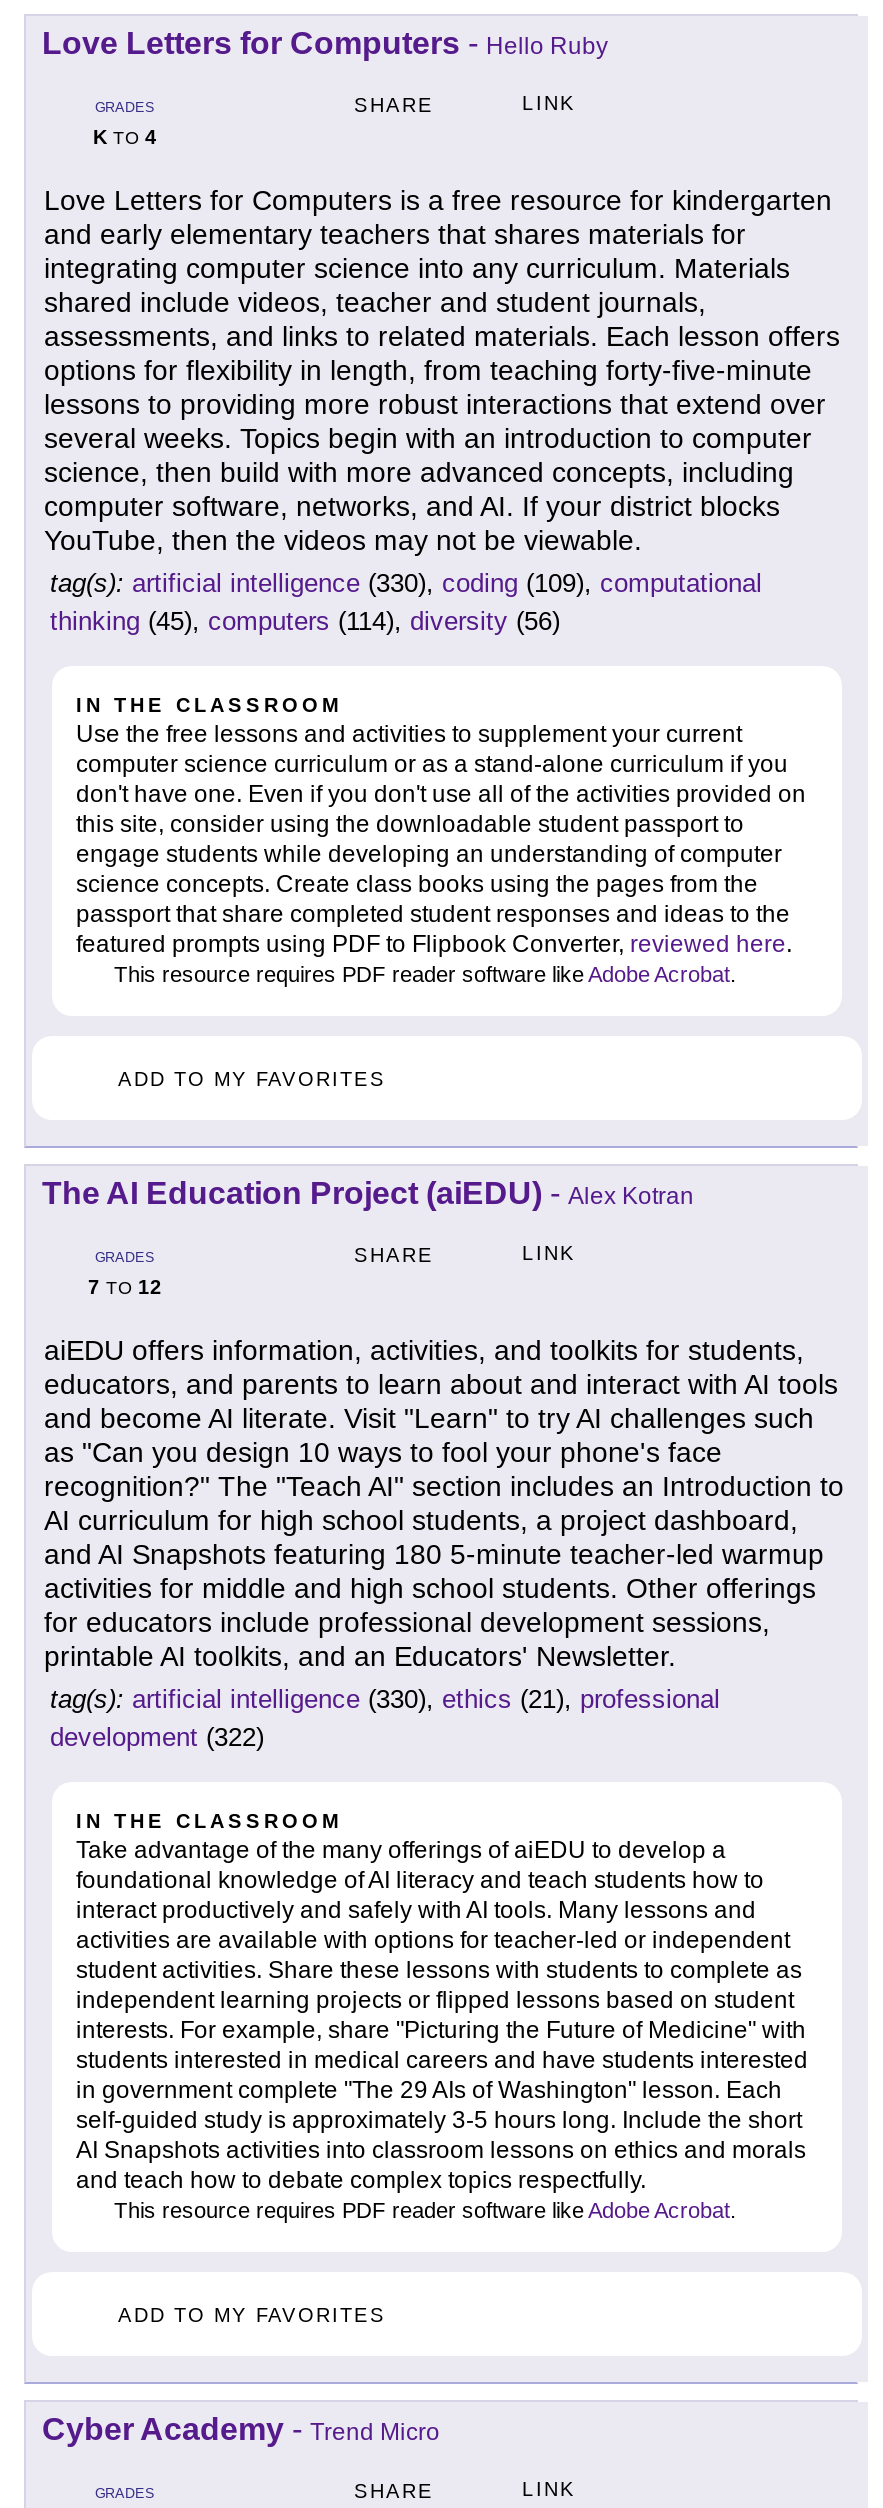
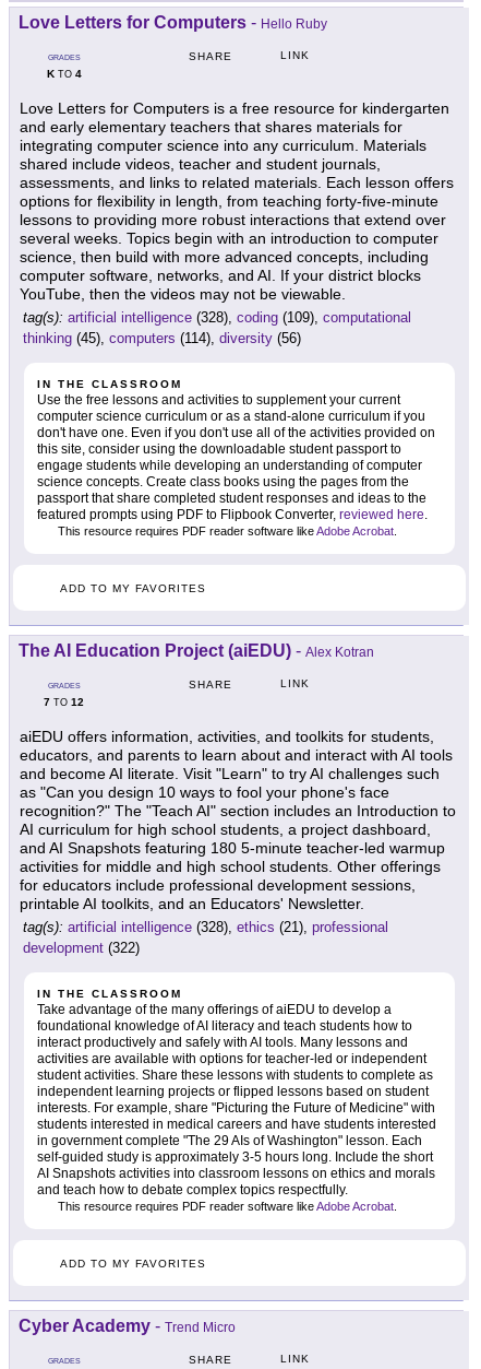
- tag(s): artificial intelligence (330), coding (109), computational
+ tag(s): artificial intelligence (328), coding (109), computational

- tag(s): artificial intelligence (330), ethics (21), professional
+ tag(s): artificial intelligence (328), ethics (21), professional
